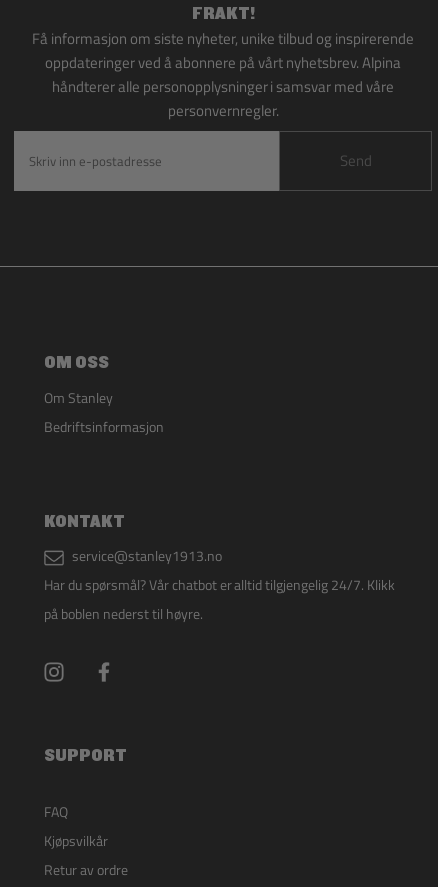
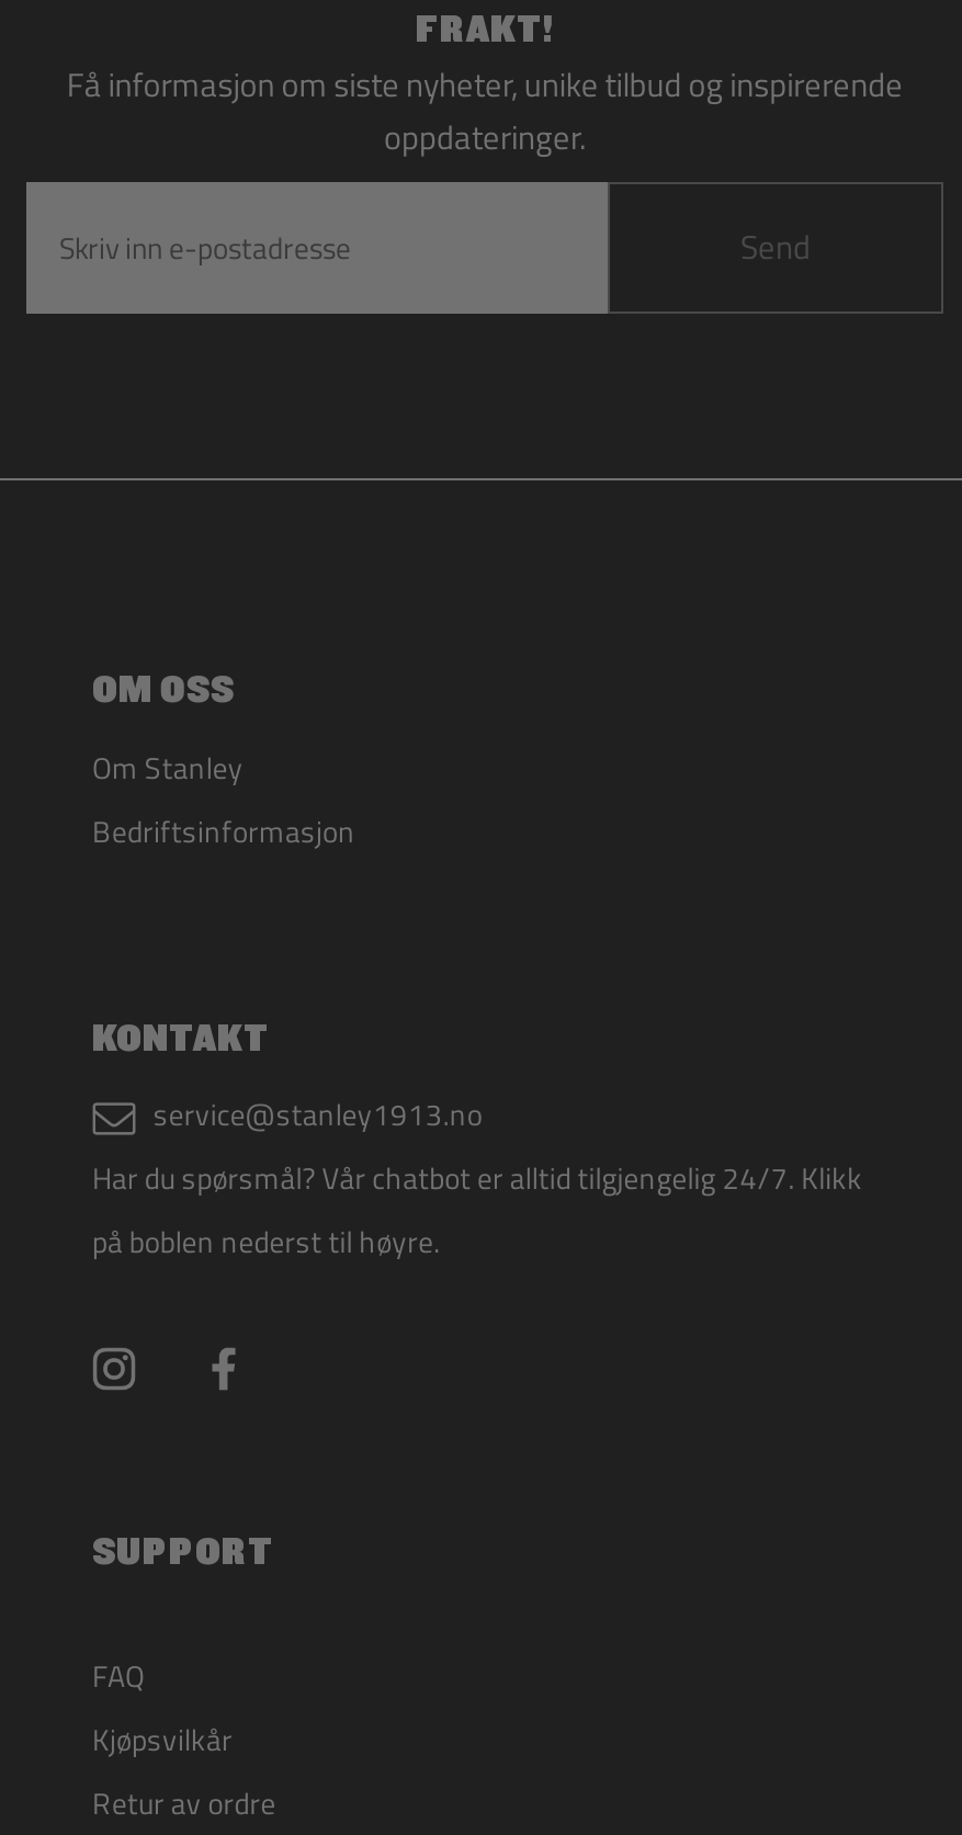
- oppdateringer ved å abonnere på vårt nyhetsbrev. Alpina
- håndterer alle personopplysninger i samsvar med våre
- personvernregler.
+ oppdateringer.
